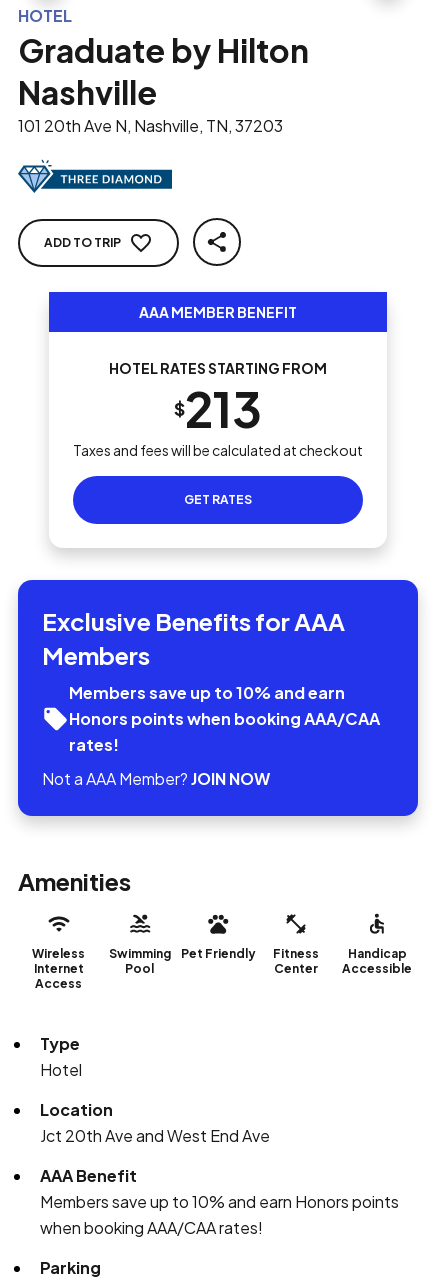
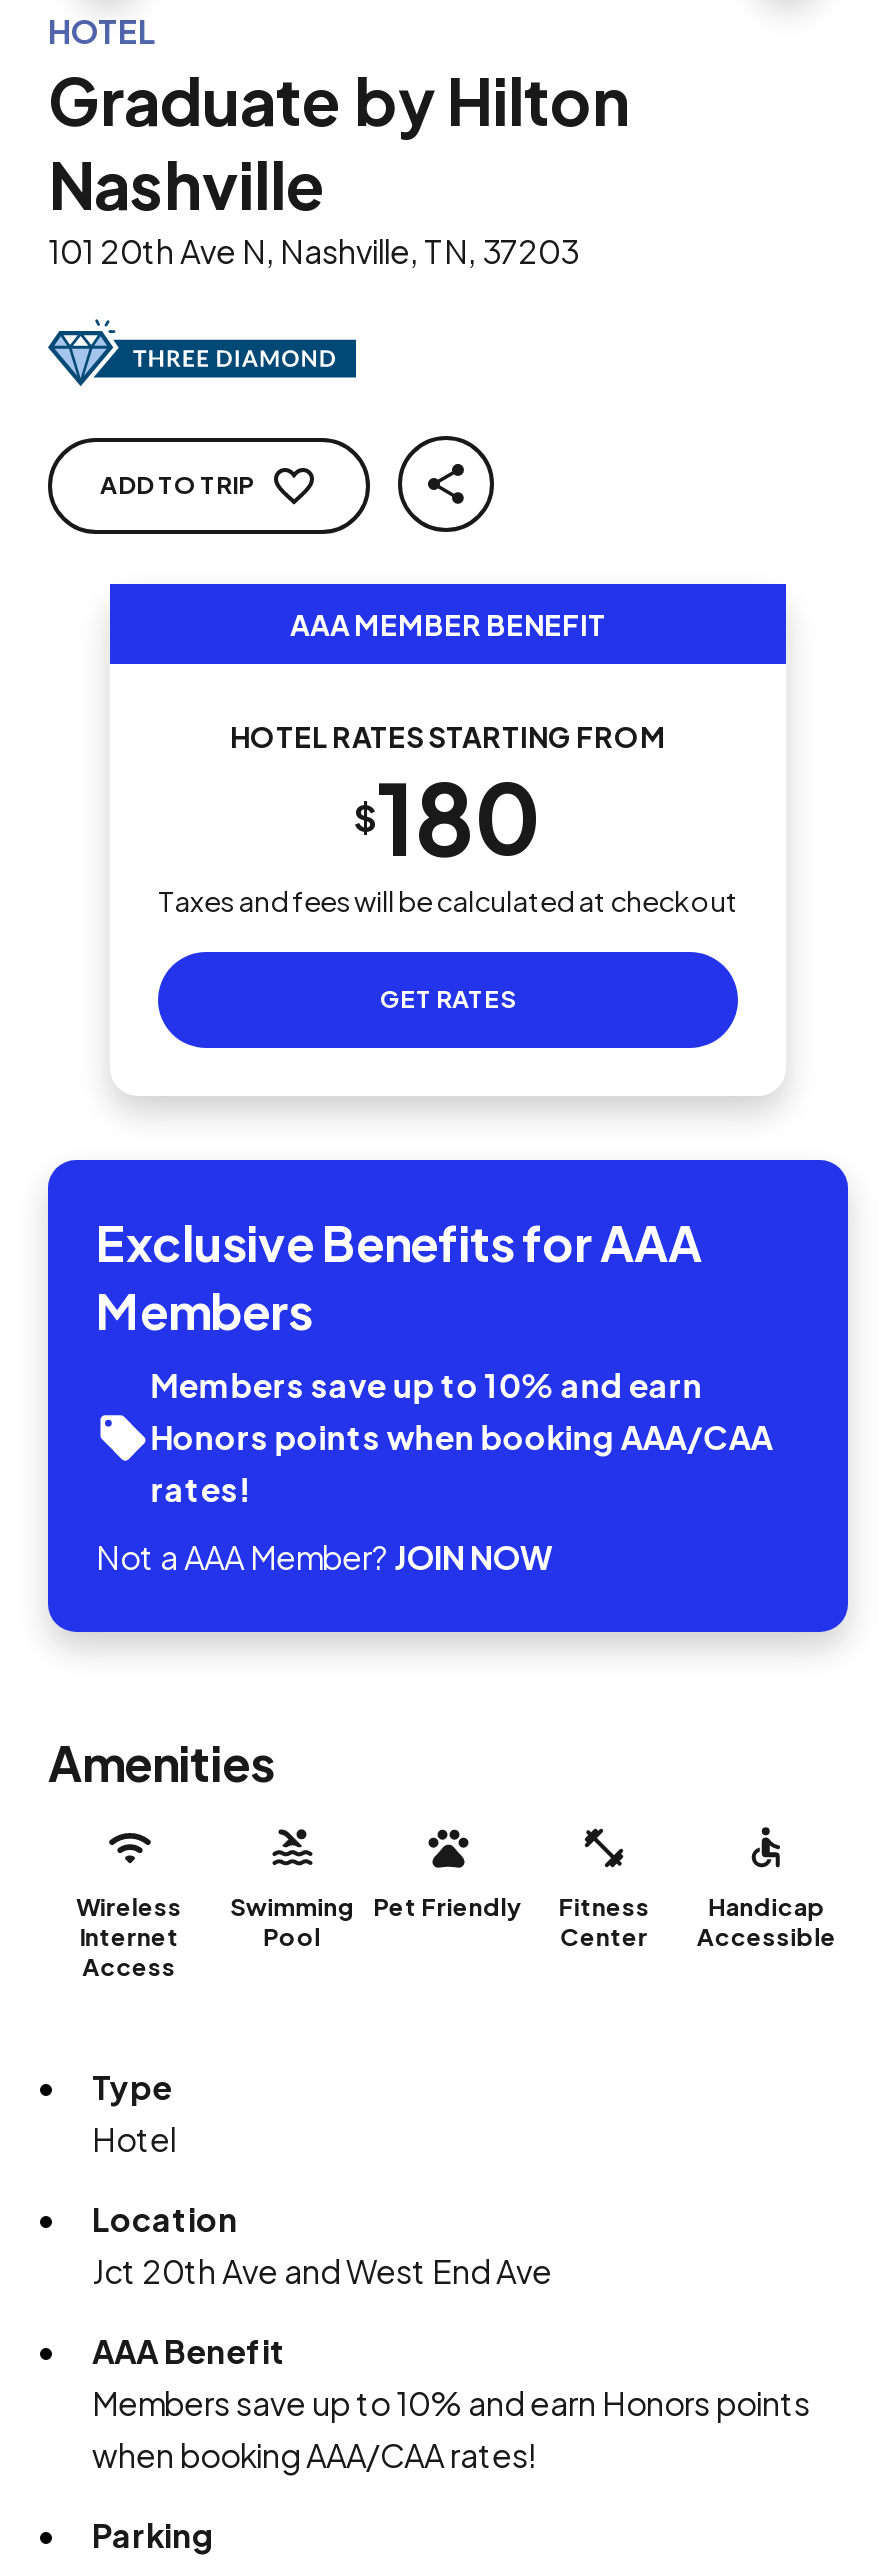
- $213
+ $180
